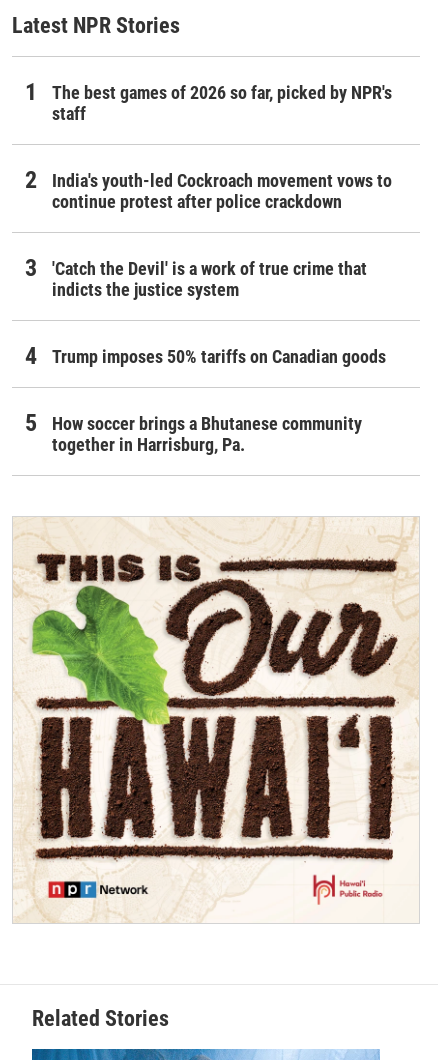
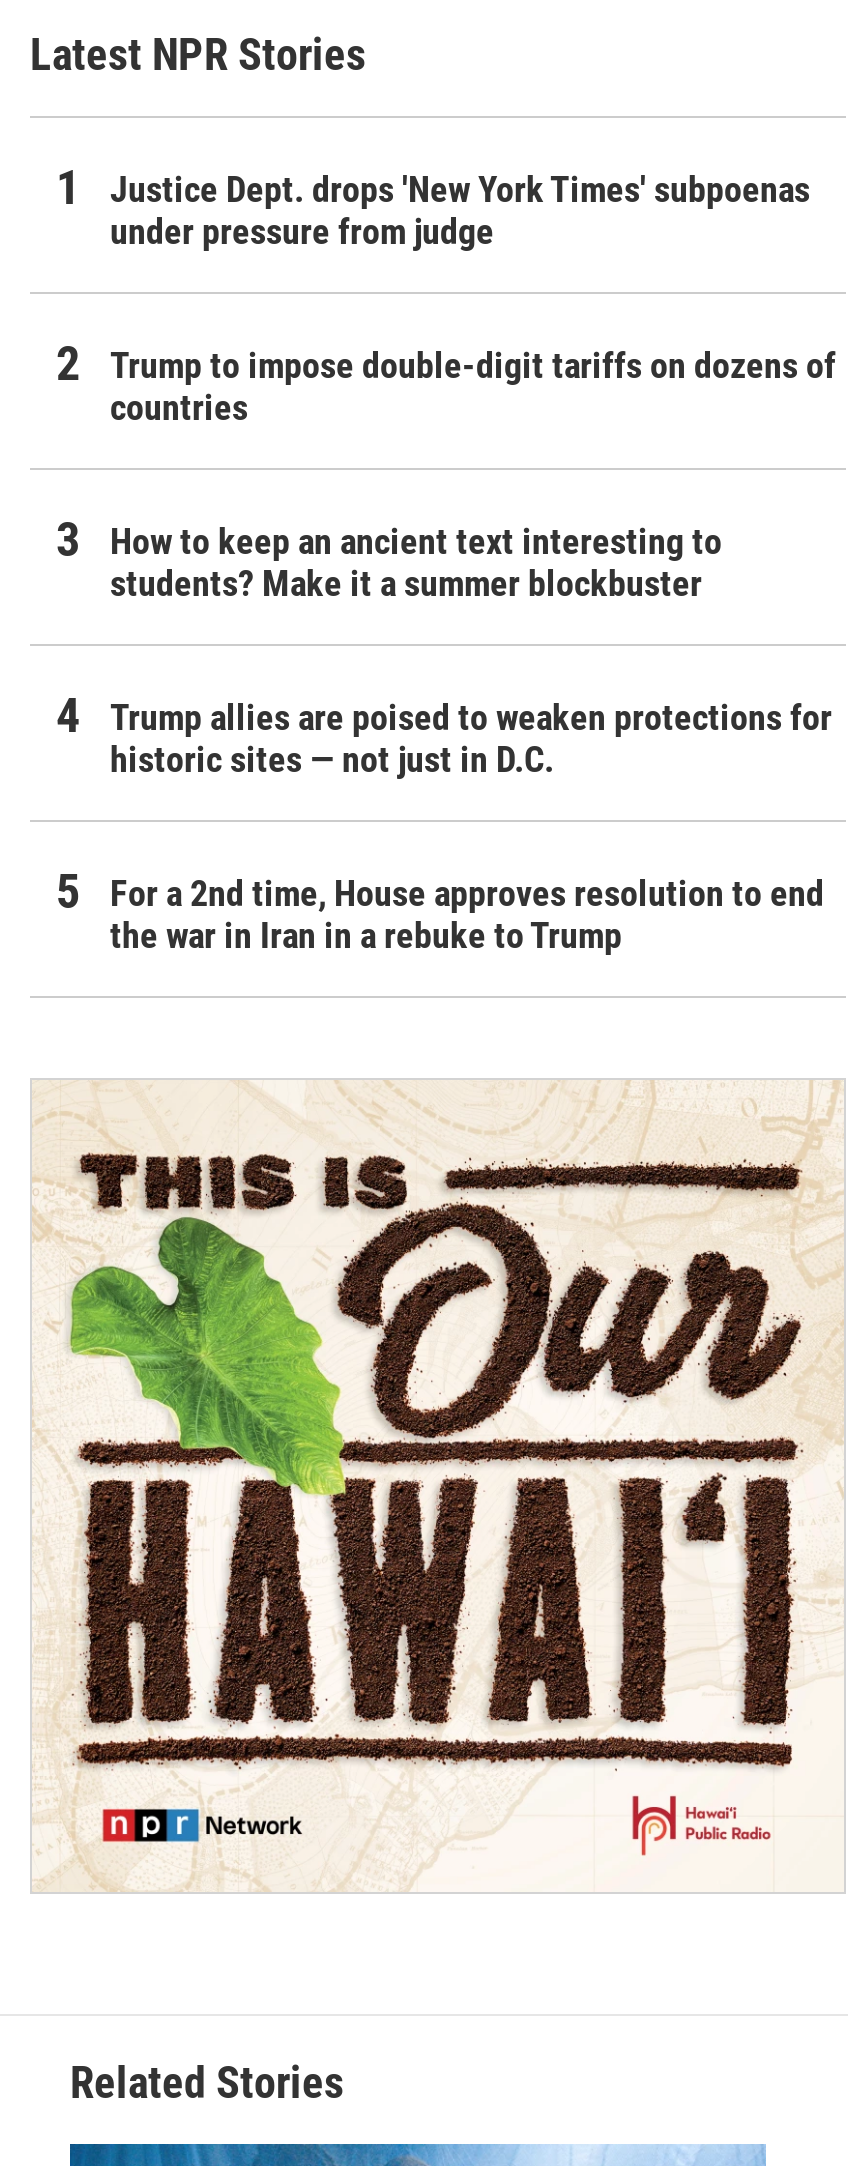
- The best games of 2026 so far, picked by NPR's
- staff
+ Justice Dept. drops 'New York Times' subpoenas
+ under pressure from judge

- India's youth-led Cockroach movement vows to
- continue protest after police crackdown
+ Trump to impose double-digit tariffs on dozens of
+ countries

- 'Catch the Devil' is a work of true crime that
- indicts the justice system
+ How to keep an ancient text interesting to
+ students? Make it a summer blockbuster

- Trump imposes 50% tariffs on Canadian goods
+ Trump allies are poised to weaken protections for
+ historic sites — not just in D.C.

- How soccer brings a Bhutanese community
- together in Harrisburg, Pa.
+ For a 2nd time, House approves resolution to end
+ the war in Iran in a rebuke to Trump
